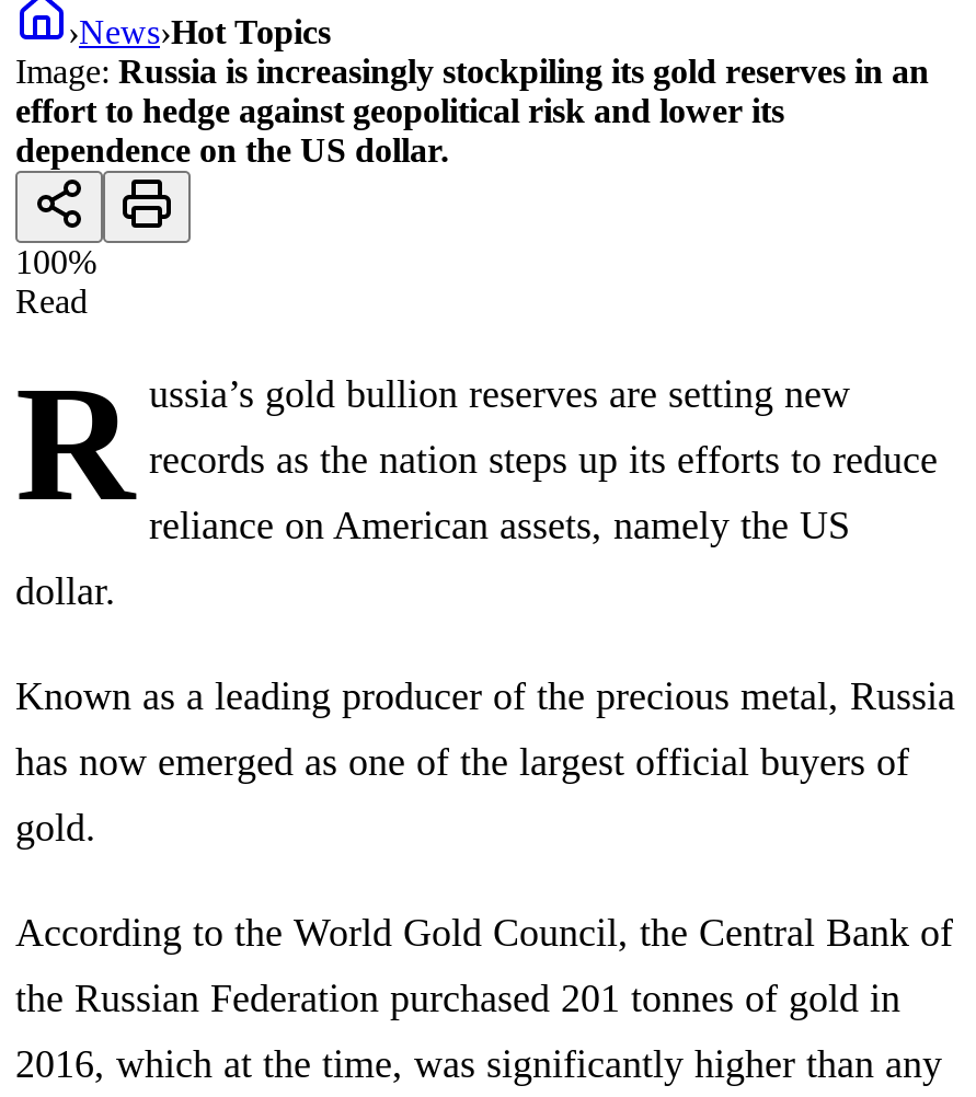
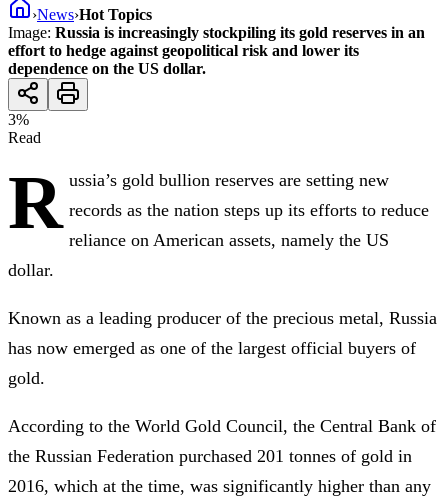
- 100%
+ 3%
